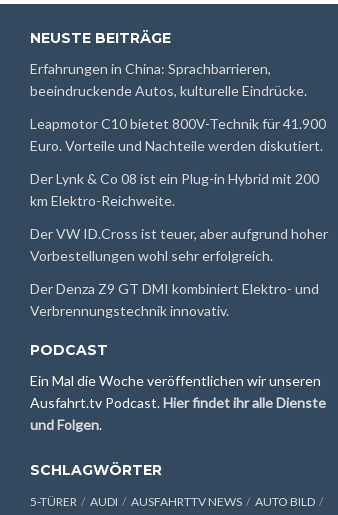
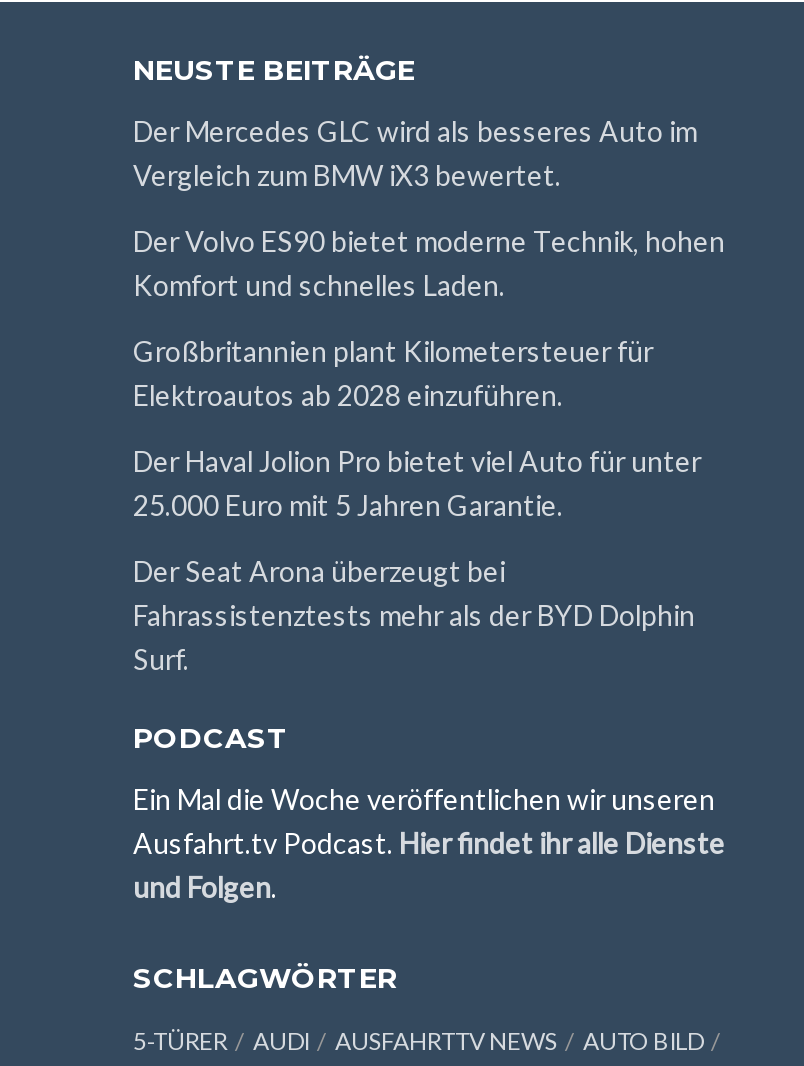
- Erfahrungen in China: Sprachbarrieren,
- beeindruckende Autos, kulturelle Eindrücke.
+ Der Mercedes GLC wird als besseres Auto im
+ Vergleich zum BMW iX3 bewertet.

- Leapmotor C10 bietet 800V-Technik für 41.900
- Euro. Vorteile und Nachteile werden diskutiert.
+ Der Volvo ES90 bietet moderne Technik, hohen
+ Komfort und schnelles Laden.

- Der Lynk & Co 08 ist ein Plug-in Hybrid mit 200
- km Elektro-Reichweite.
+ Großbritannien plant Kilometersteuer für
+ Elektroautos ab 2028 einzuführen.

- Der VW ID.Cross ist teuer, aber aufgrund hoher
- Vorbestellungen wohl sehr erfolgreich.
+ Der Haval Jolion Pro bietet viel Auto für unter
+ 25.000 Euro mit 5 Jahren Garantie.

- Der Denza Z9 GT DMI kombiniert Elektro- und
- Verbrennungstechnik innovativ.
+ Der Seat Arona überzeugt bei
+ Fahrassistenztests mehr als der BYD Dolphin
+ Surf.
